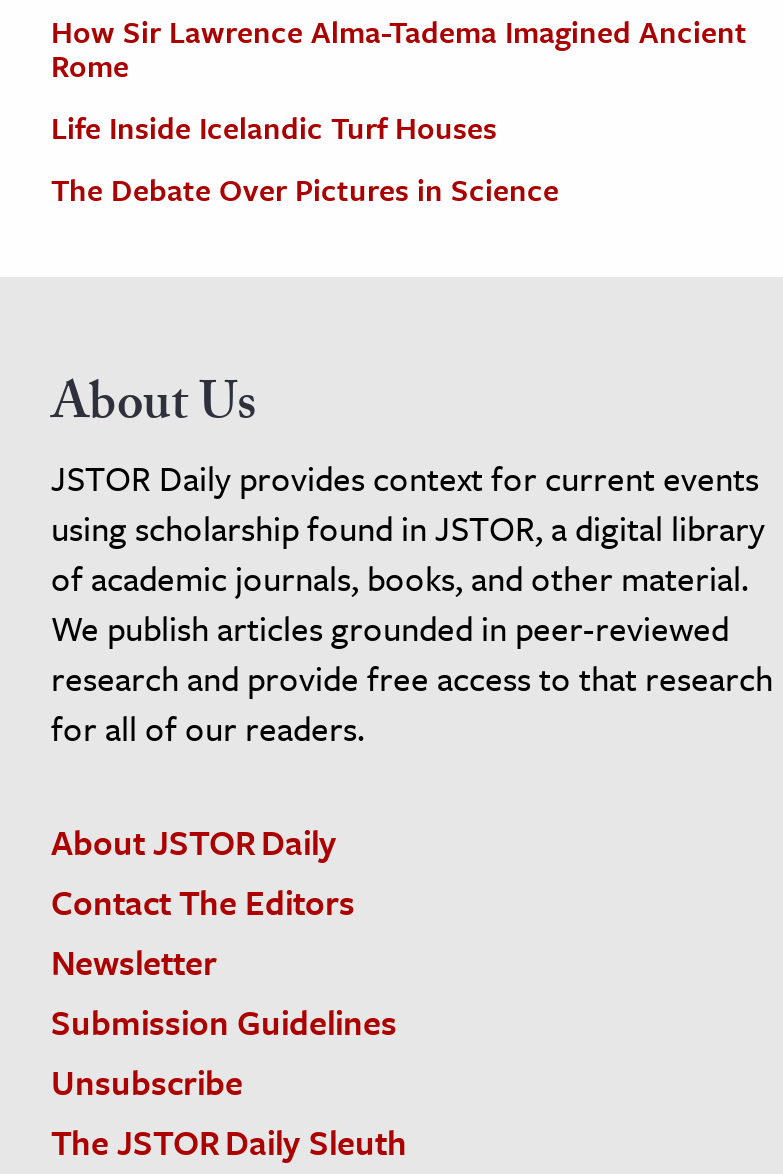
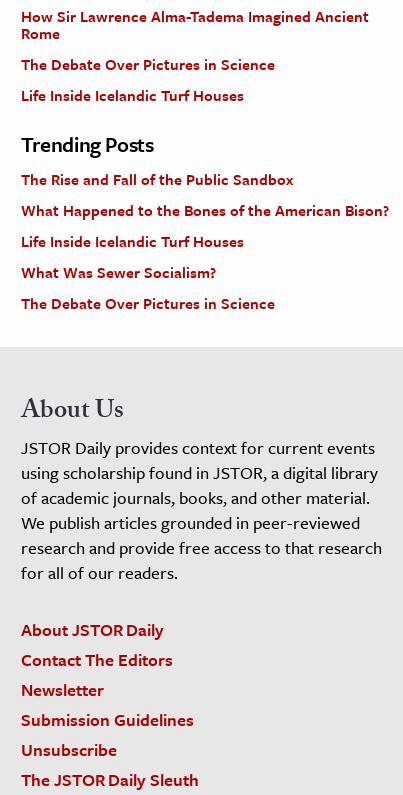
+ The Debate Over Pictures in Science

+ Trending Posts
+ The Rise and Fall of the Public Sandbox
+ What Happened to the Bones of the American Bison?
+ Life Inside Icelandic Turf Houses
+ What Was Sewer Socialism?
